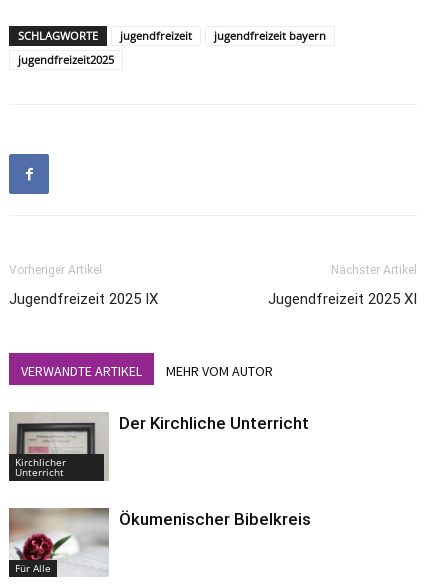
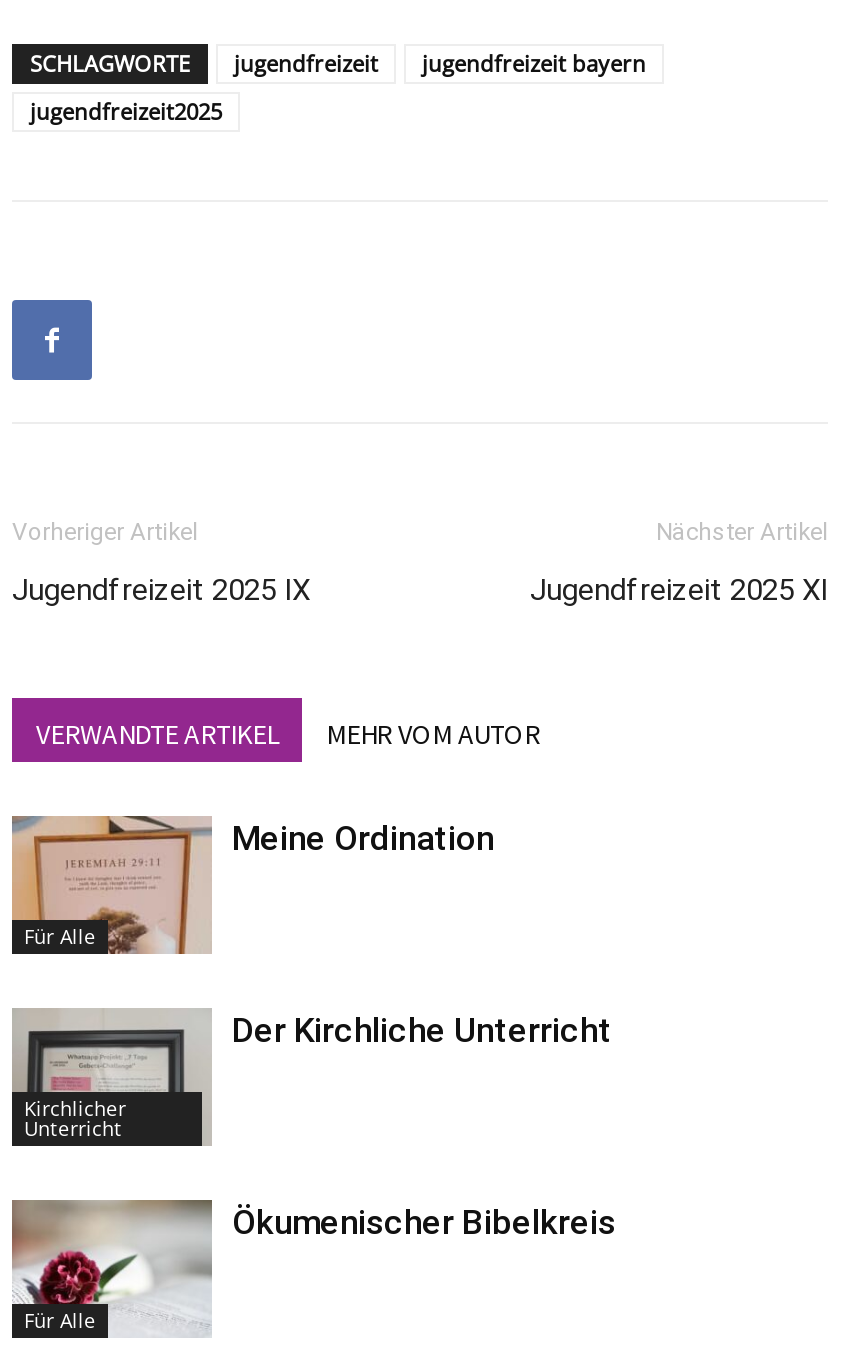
+ [image]
+ Für Alle

+ Meine Ordination
